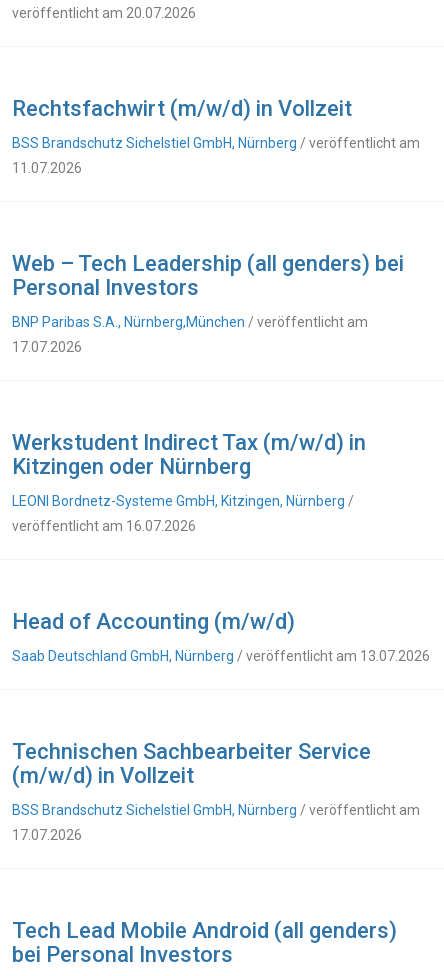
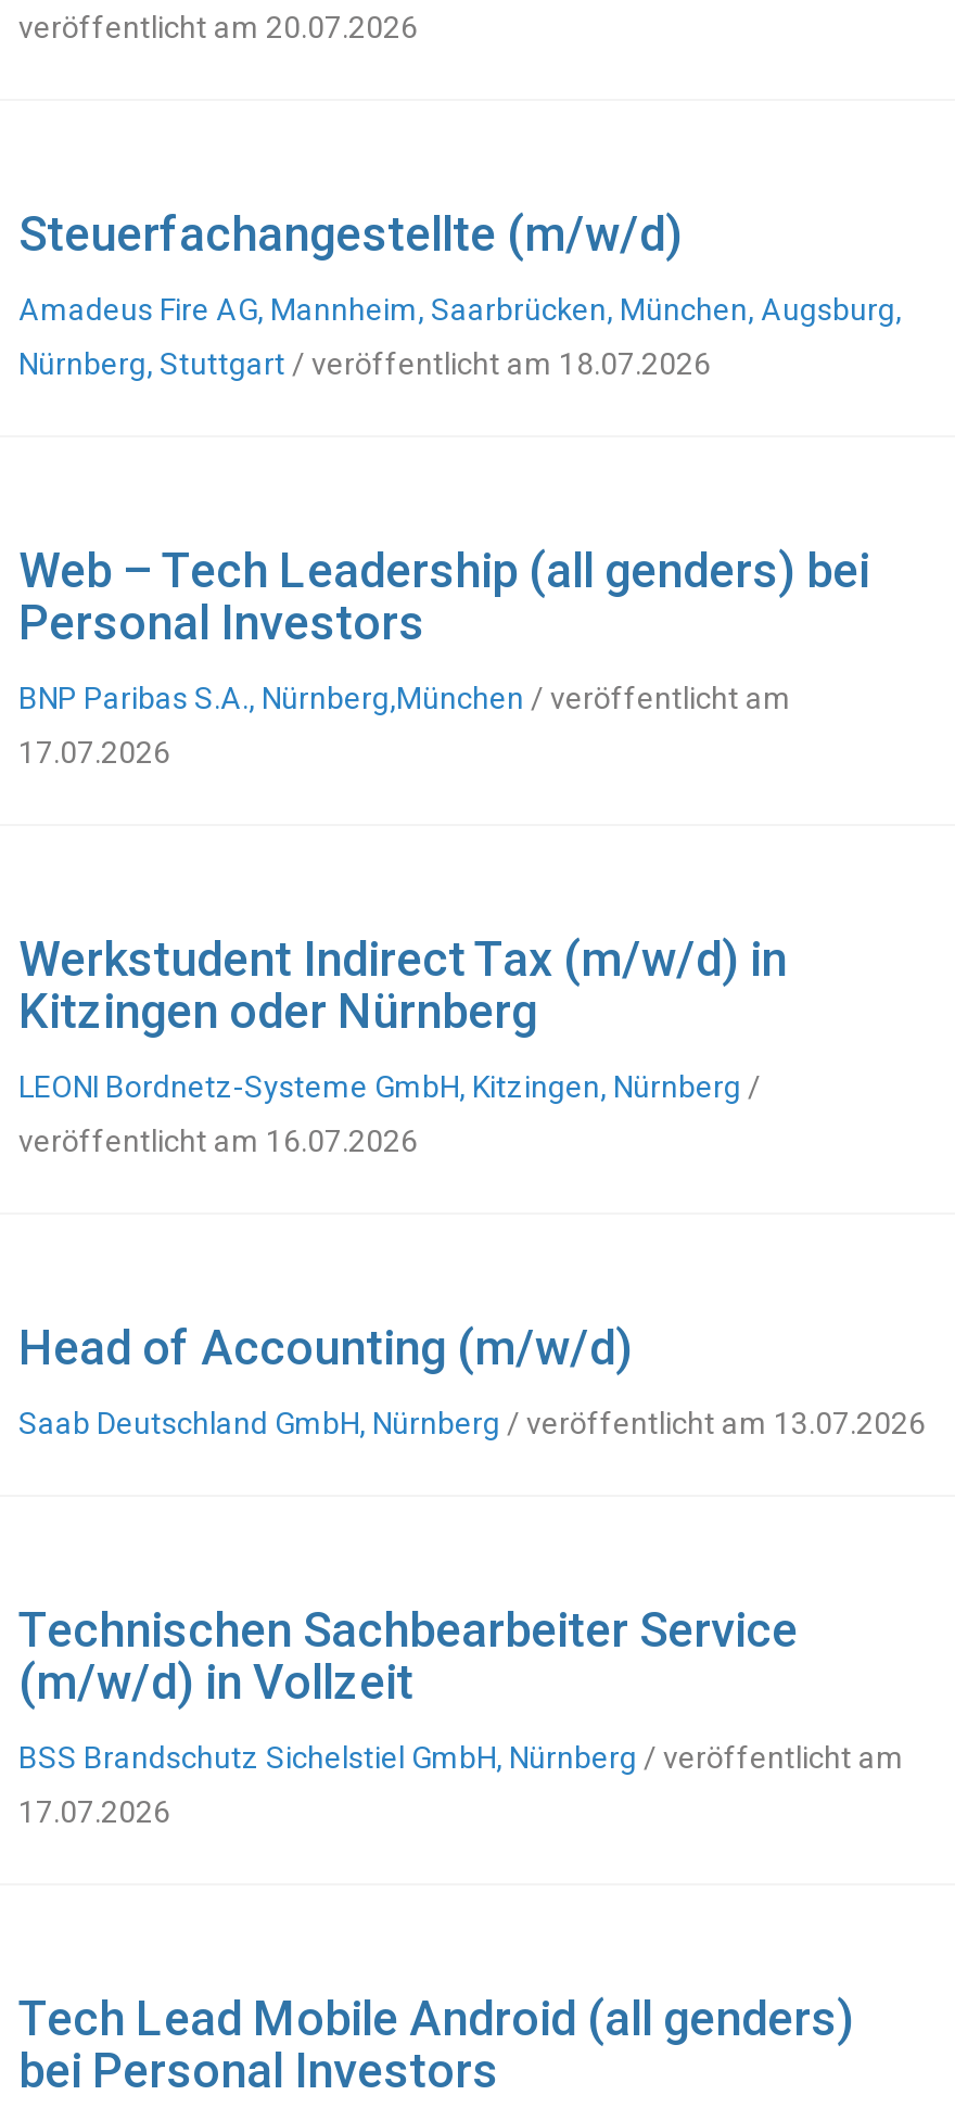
- Rechtsfachwirt (m/w/d) in Vollzeit
+ Steuerfachangestellte (m/w/d)

- BSS Brandschutz Sichelstiel GmbH, Nürnberg / veröffentlicht am
+ Amadeus Fire AG, Mannheim, Saarbrücken, München, Augsburg,

- 11.07.2026
+ Nürnberg, Stuttgart / veröffentlicht am 18.07.2026
